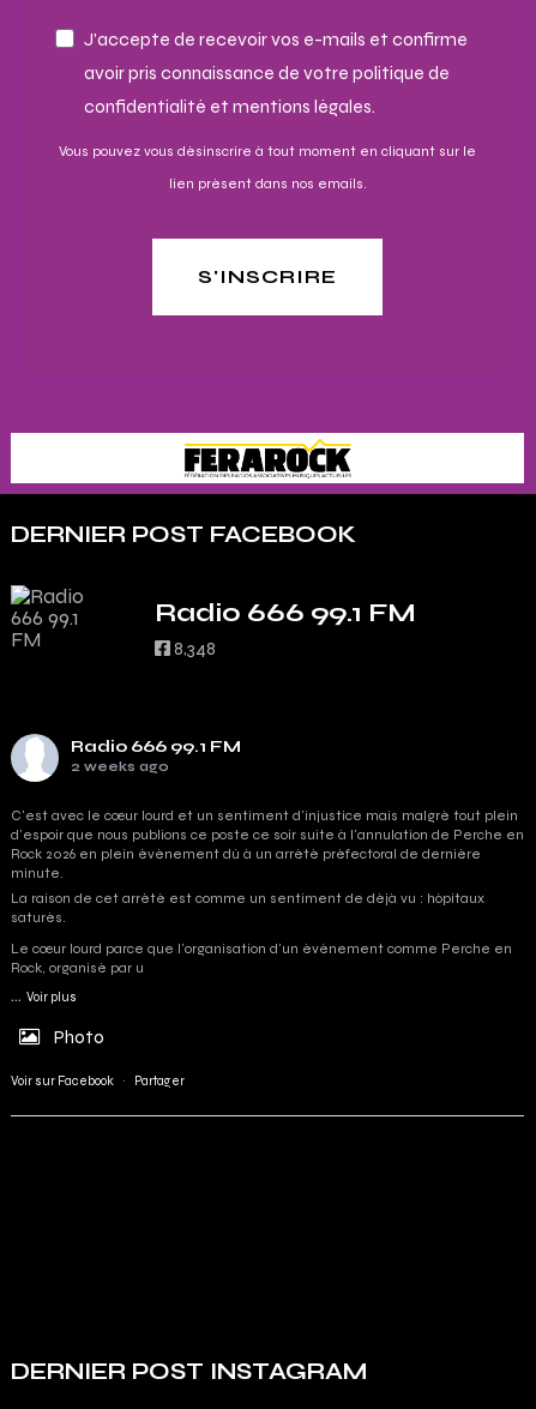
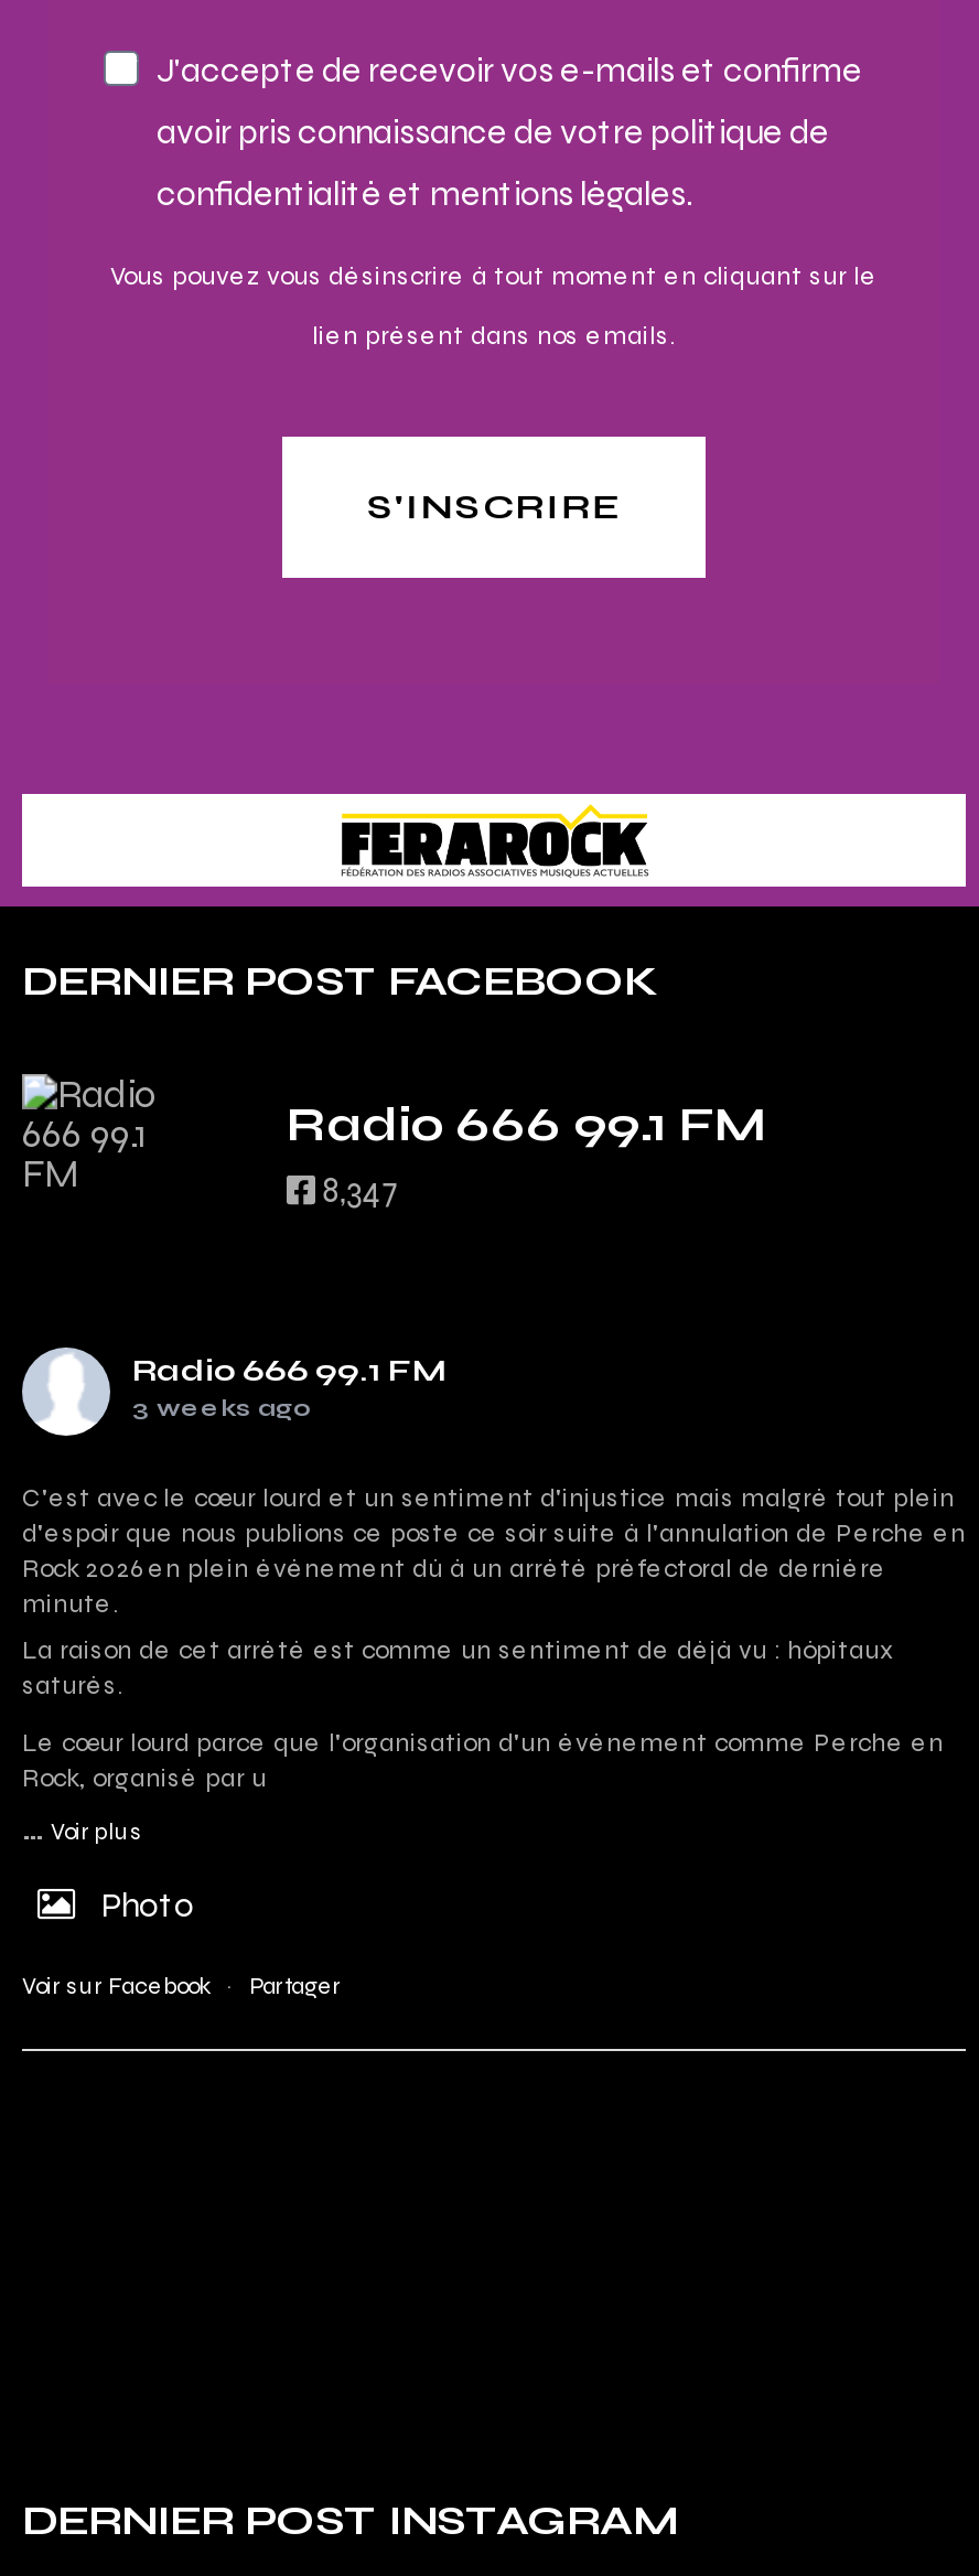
- 8,348
+ 8,347

- 2 weeks ago
+ 3 weeks ago
